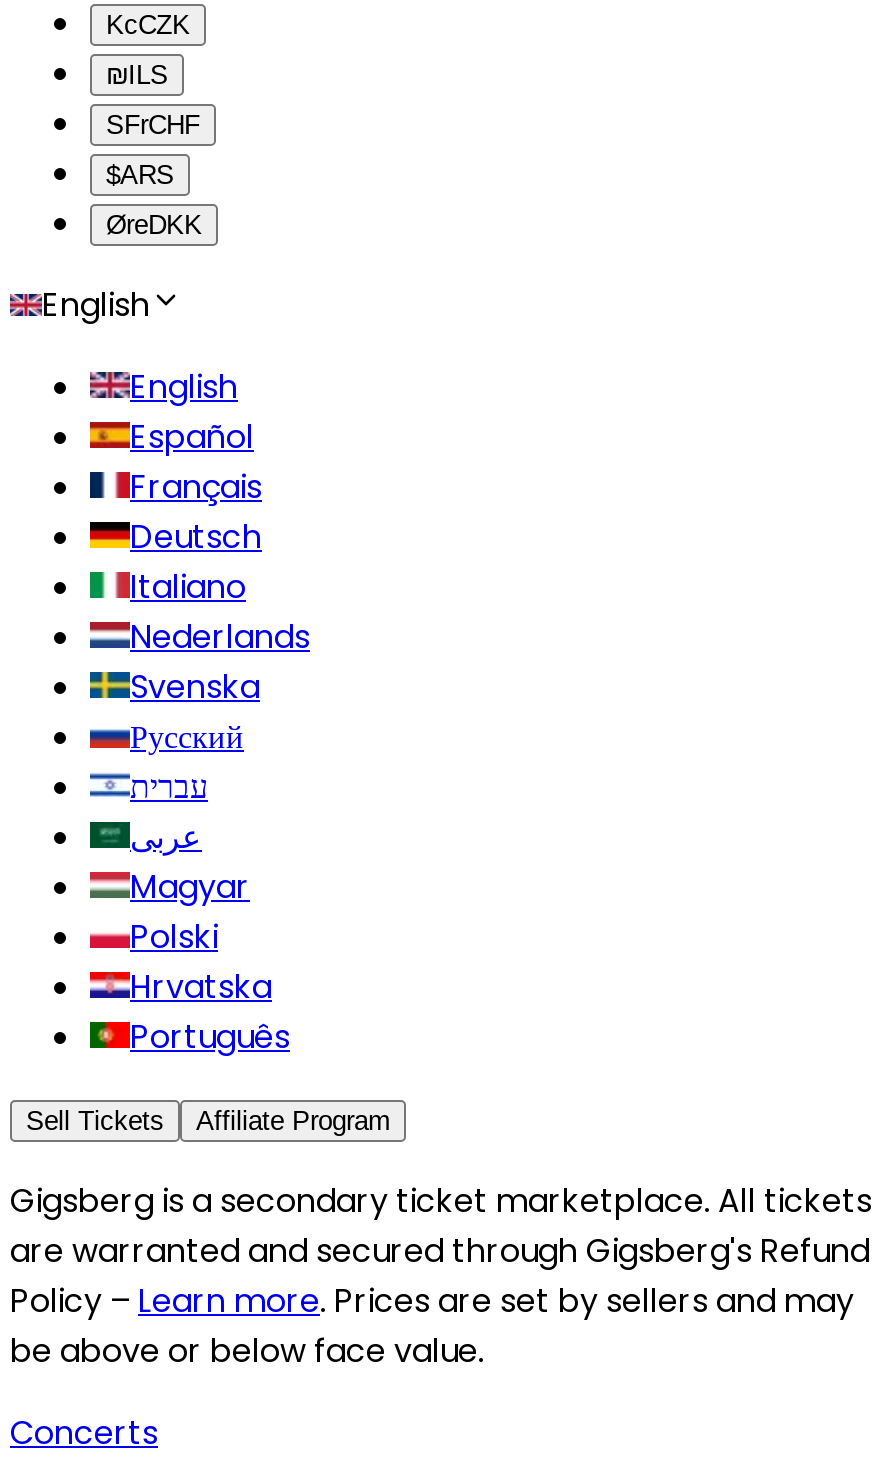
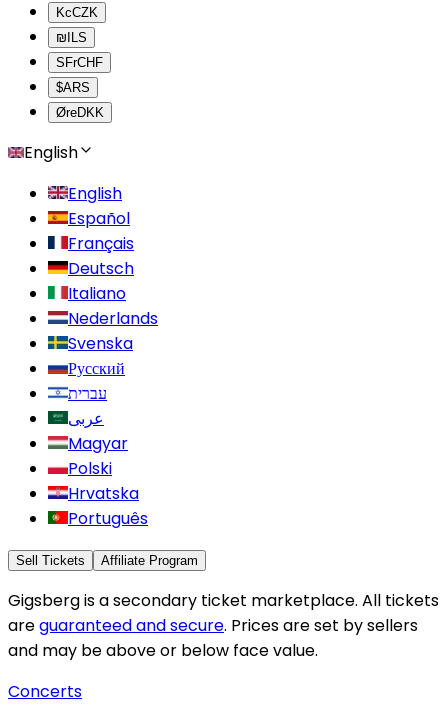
- are warranted and secured through Gigsberg's Refund
- Policy – Learn more. Prices are set by sellers and may
- be above or below face value.
+ are guaranteed and secure. Prices are set by sellers
+ and may be above or below face value.
